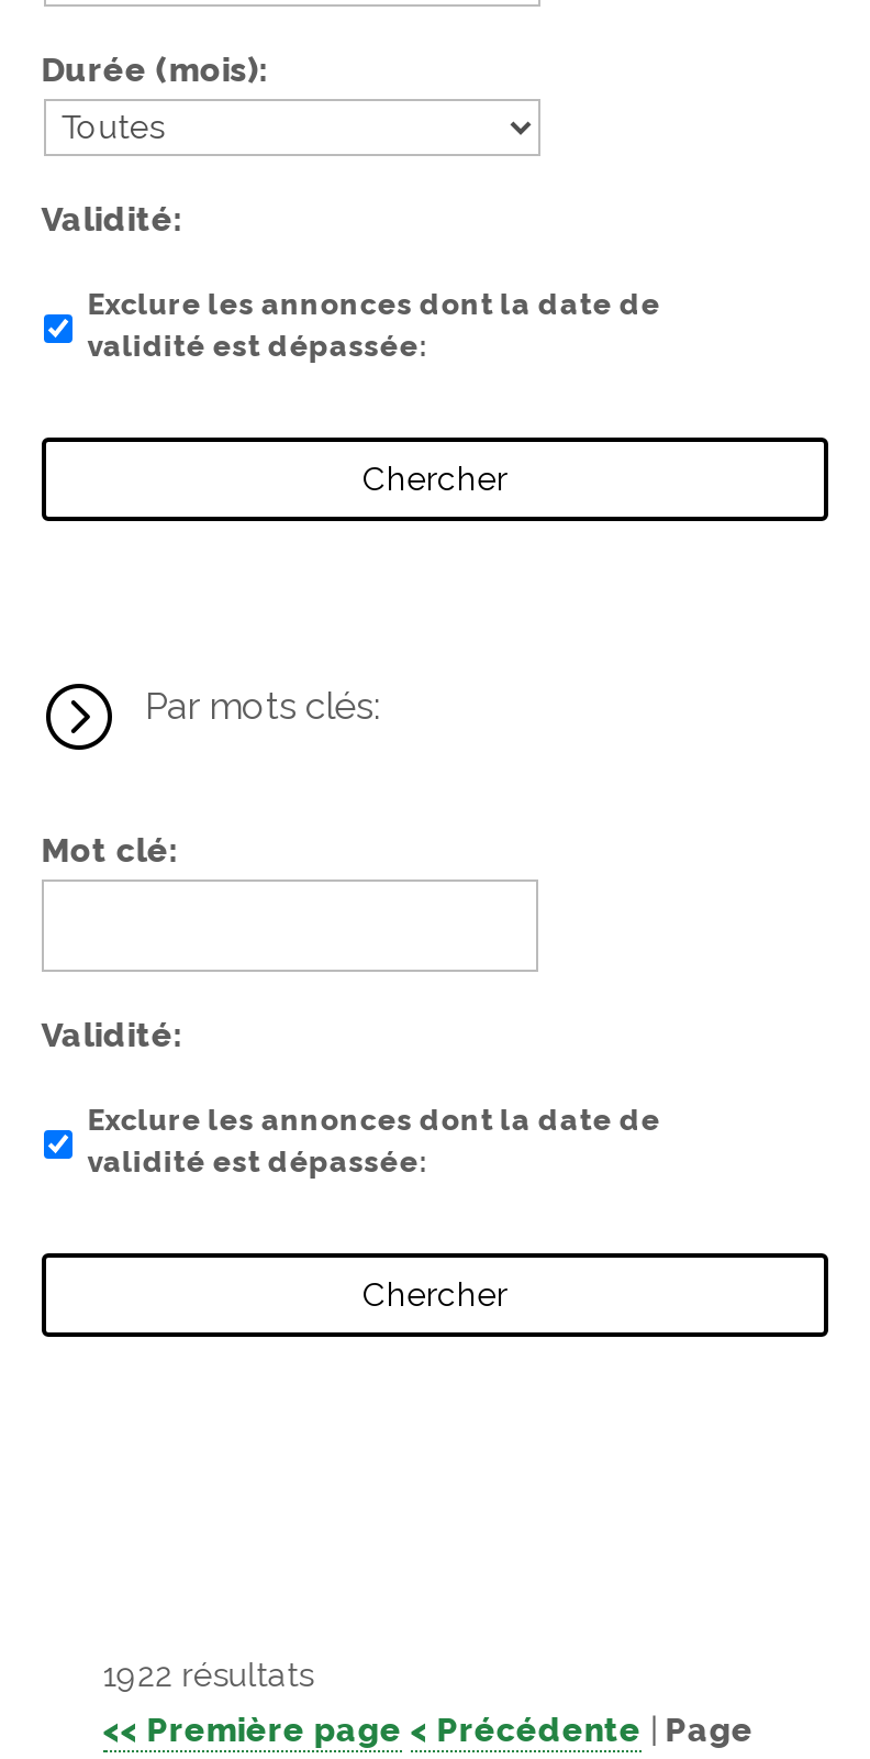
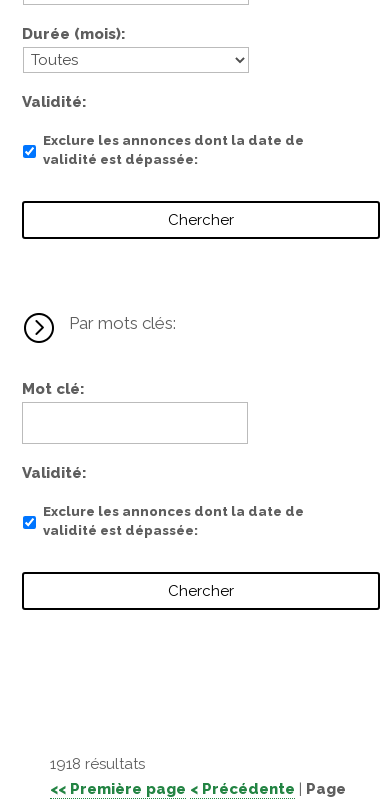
- 1922 résultats
+ 1918 résultats
